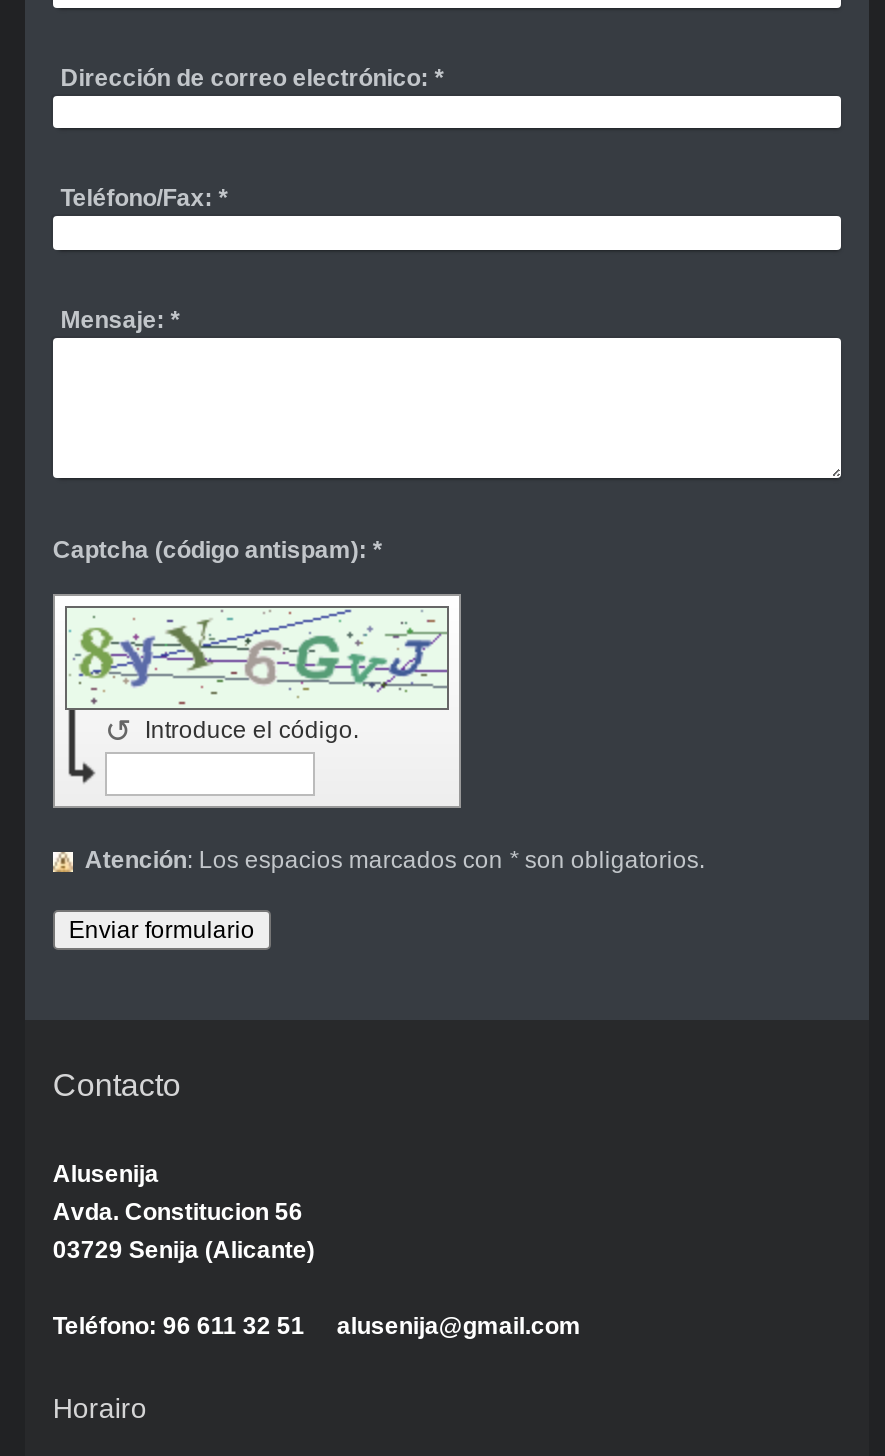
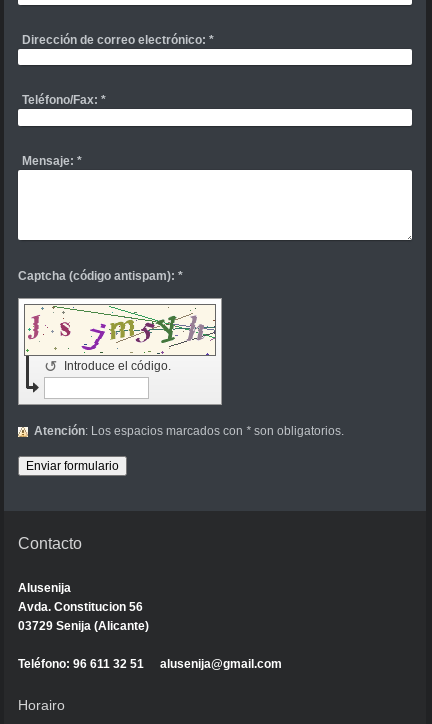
- [image]
+ [image]
